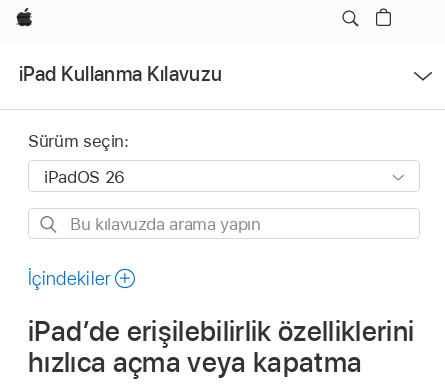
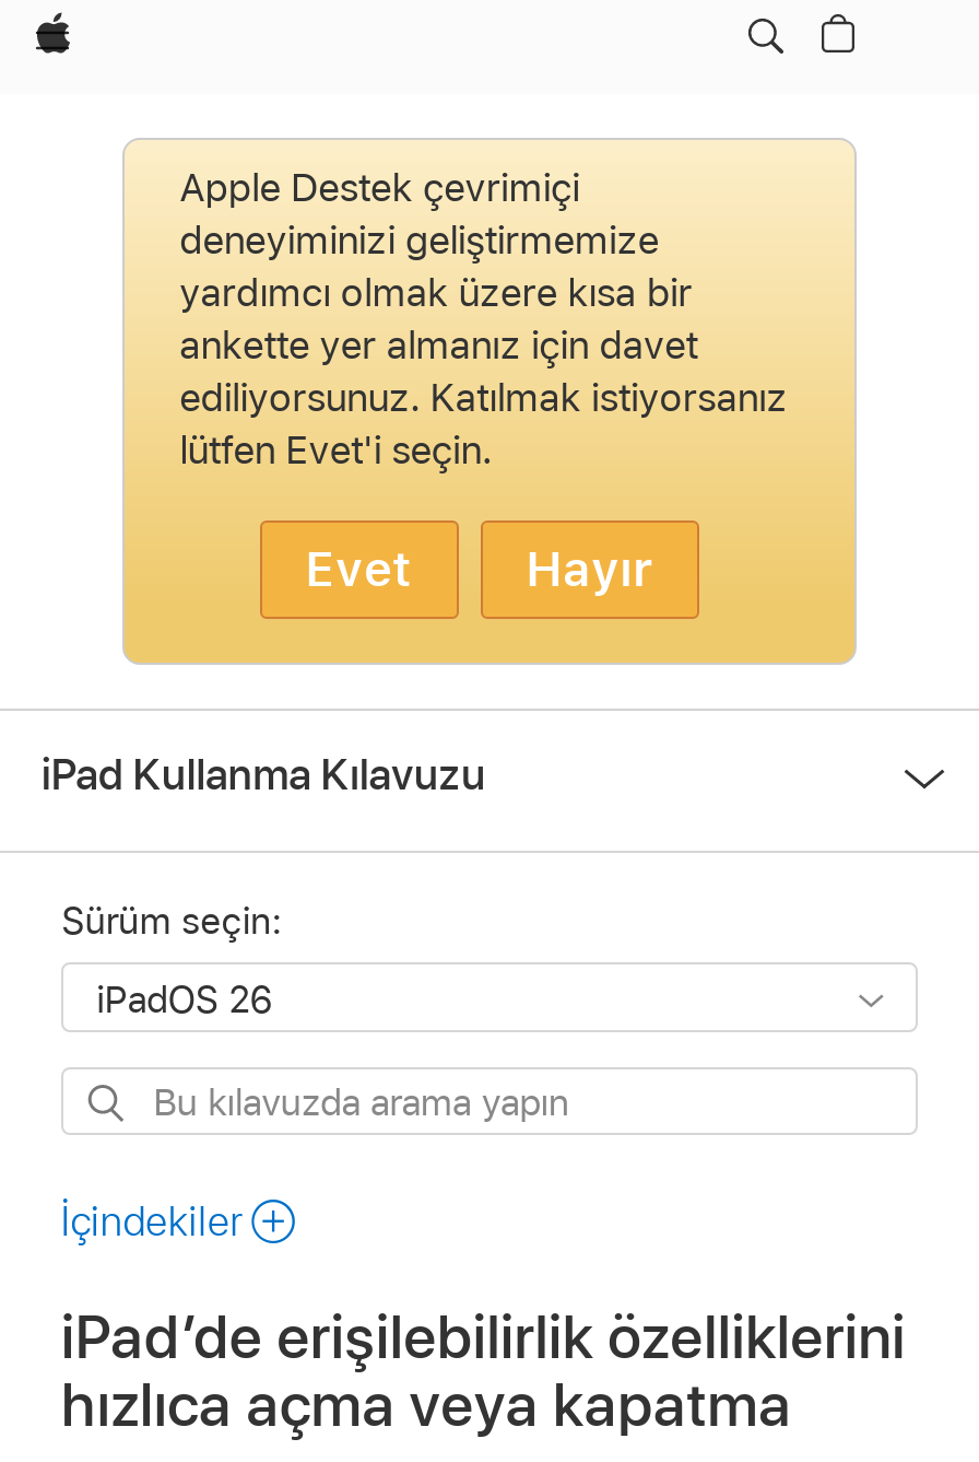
+ [image]
+ Apple Destek çevrimiçi
+ deneyiminizi geliştirmemize
+ yardımcı olmak üzere kısa bir
+ ankette yer almanız için davet
+ ediliyorsunuz. Katılmak istiyorsanız
+ lütfen Evet'i seçin.
+ Evet
+ Hayır
